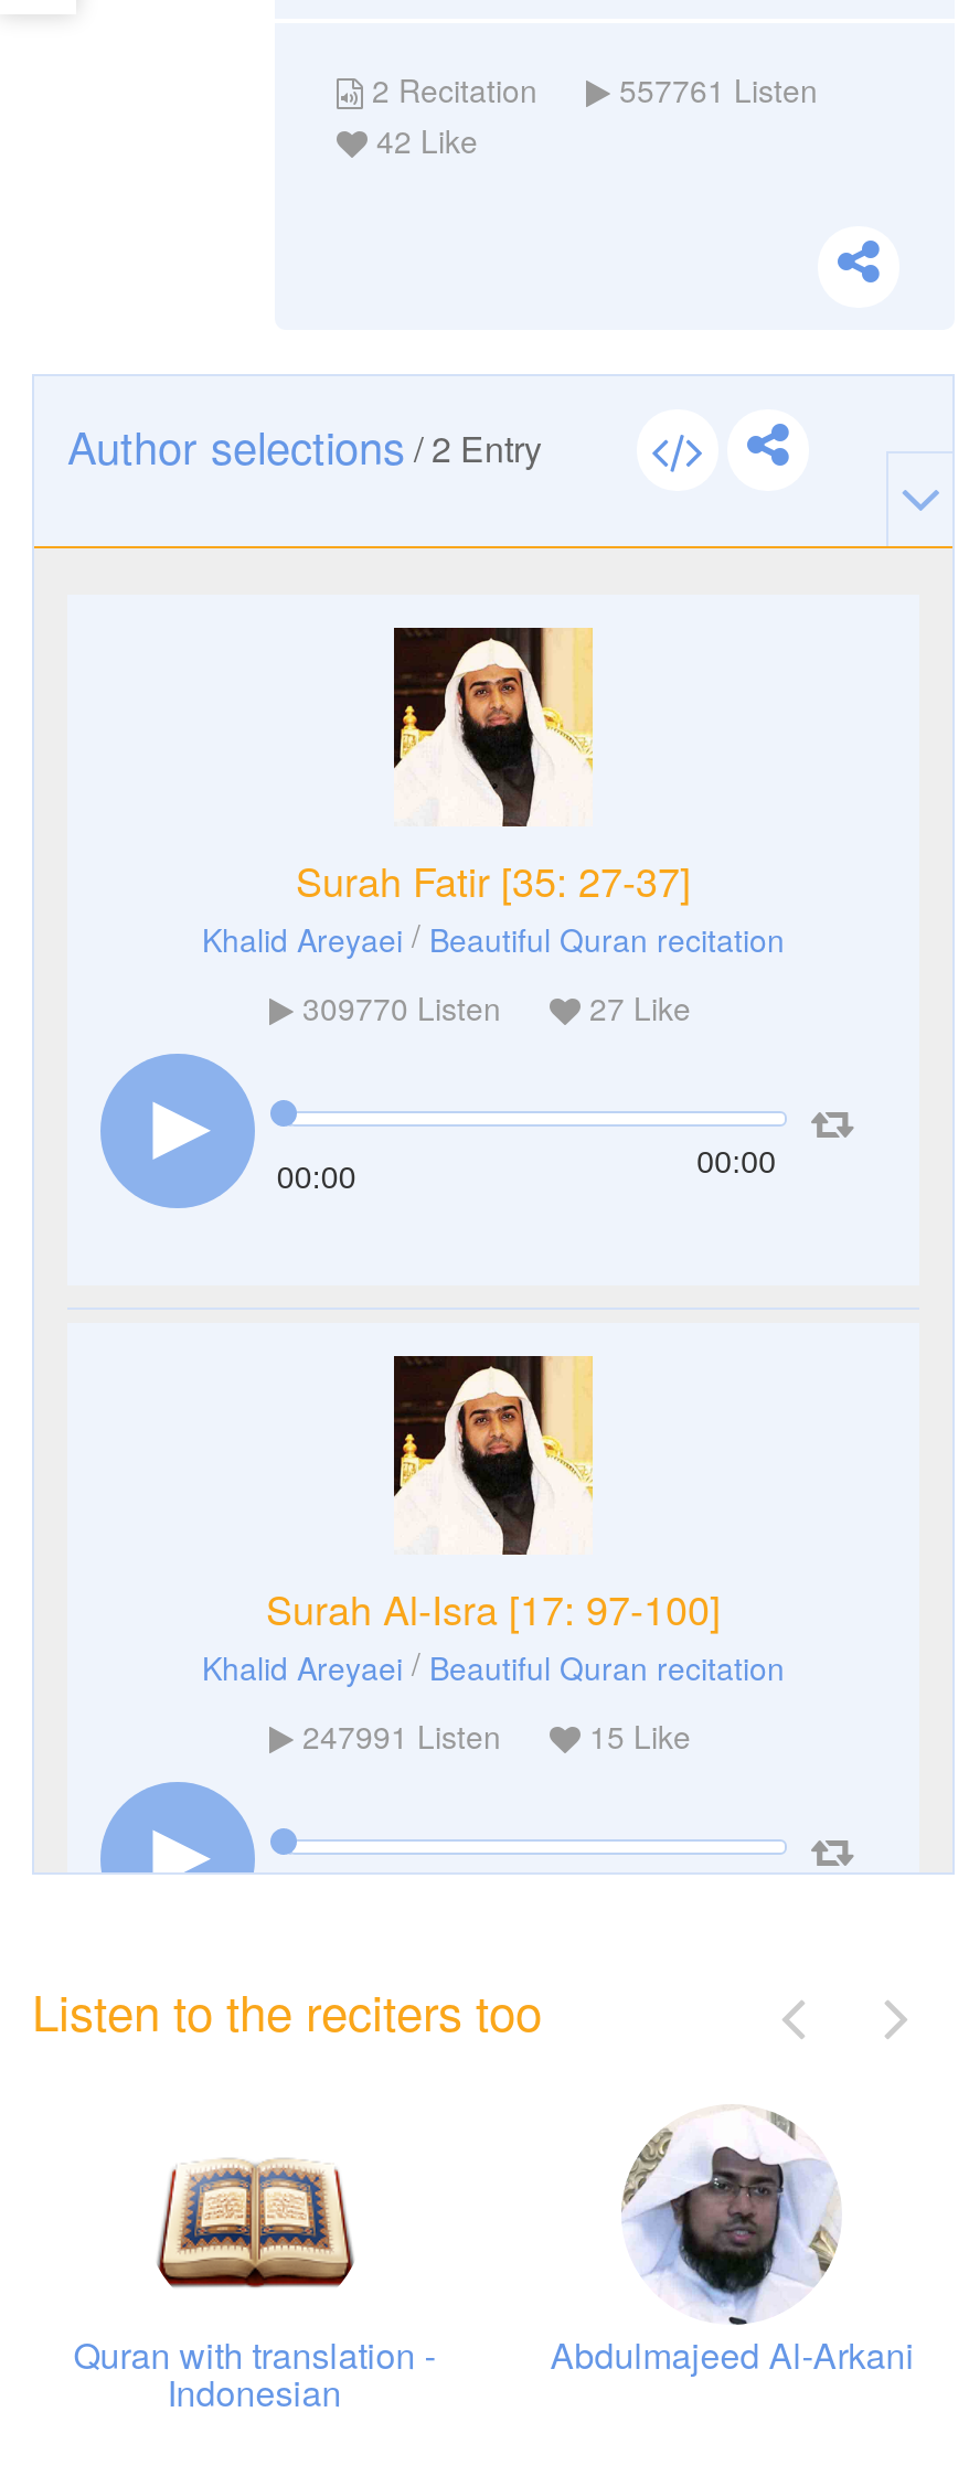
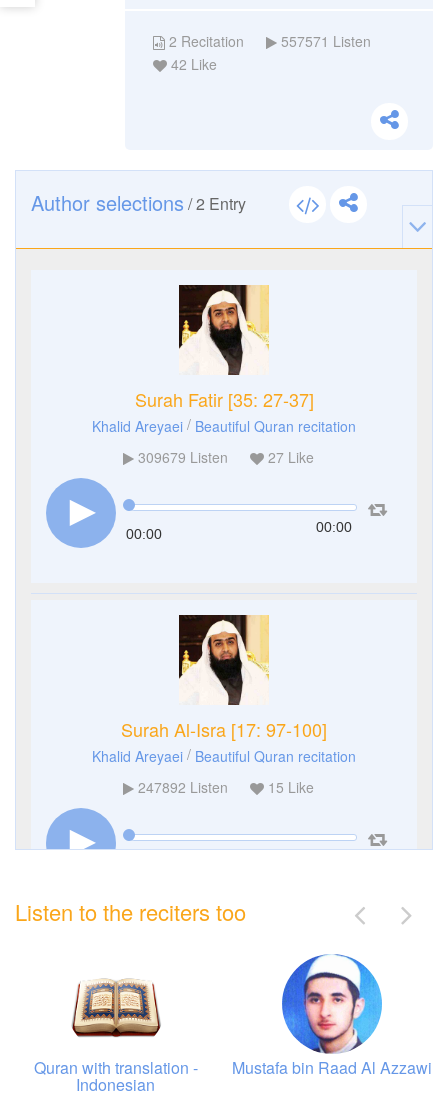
- 2 Recitation 557761 Listen
+ 2 Recitation 557571 Listen

- 309770 Listen 27 Like
+ 309679 Listen 27 Like

- 247991 Listen 15 Like
+ 247892 Listen 15 Like

- [image]
- Abdulmajeed Al-Arkani
+ [image]
+ Mustafa bin Raad Al Azzawi
